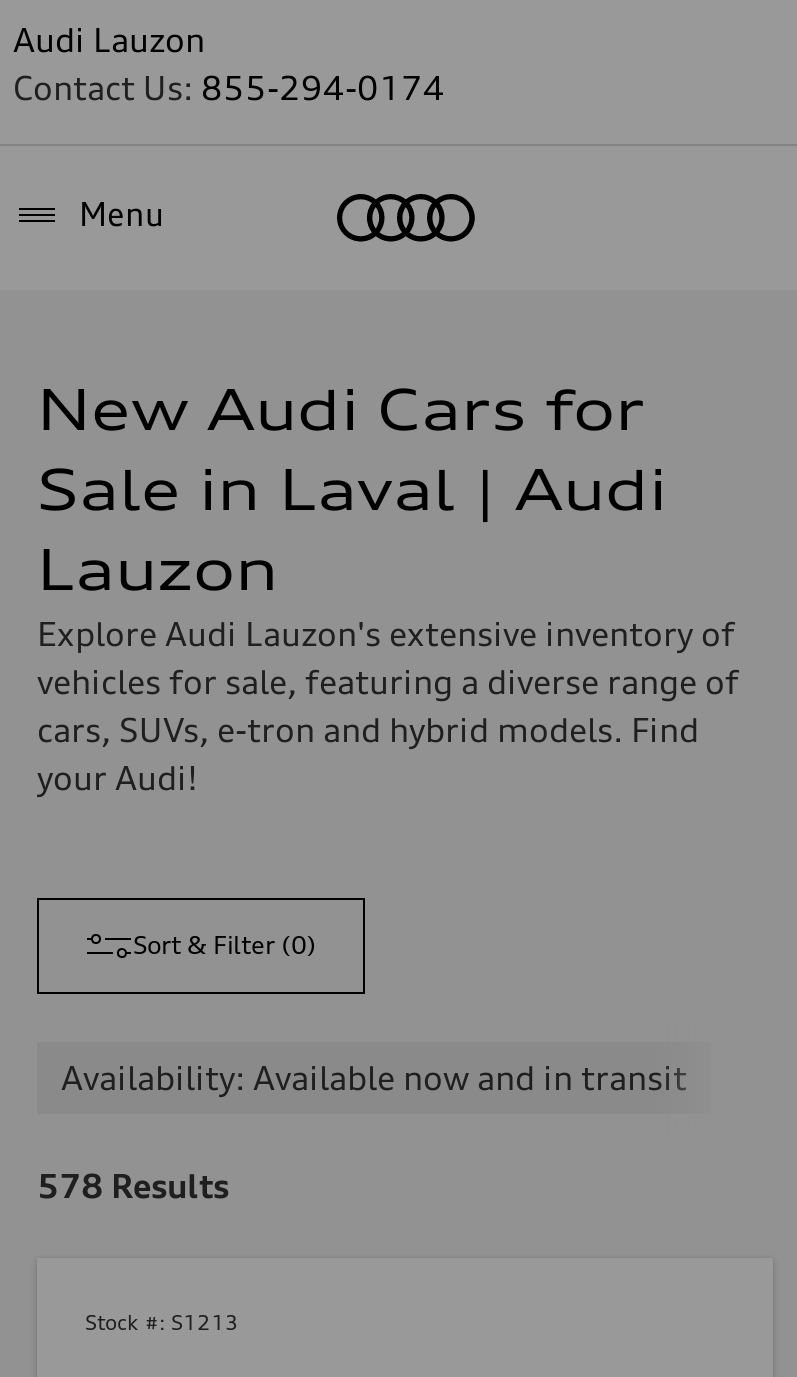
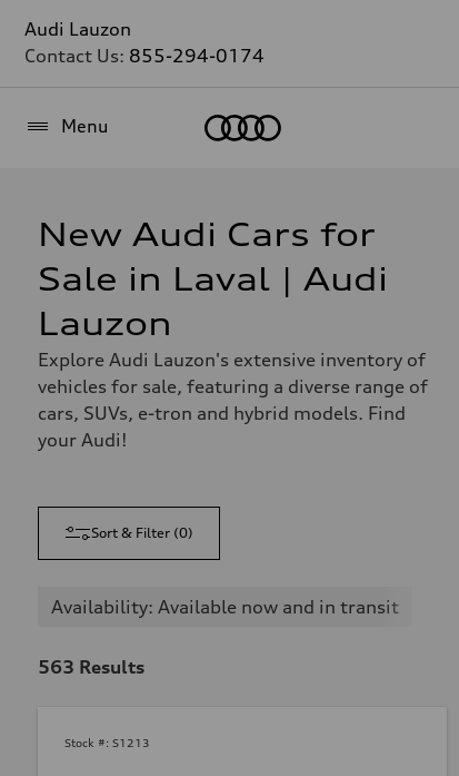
- 578 Results
+ 563 Results
